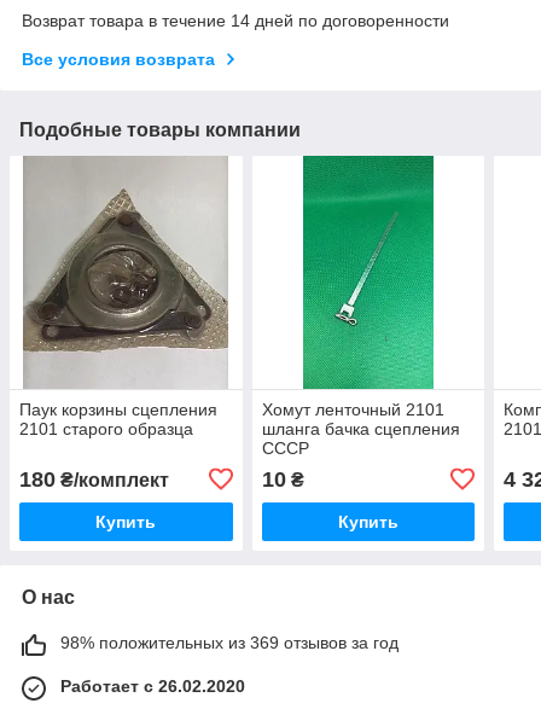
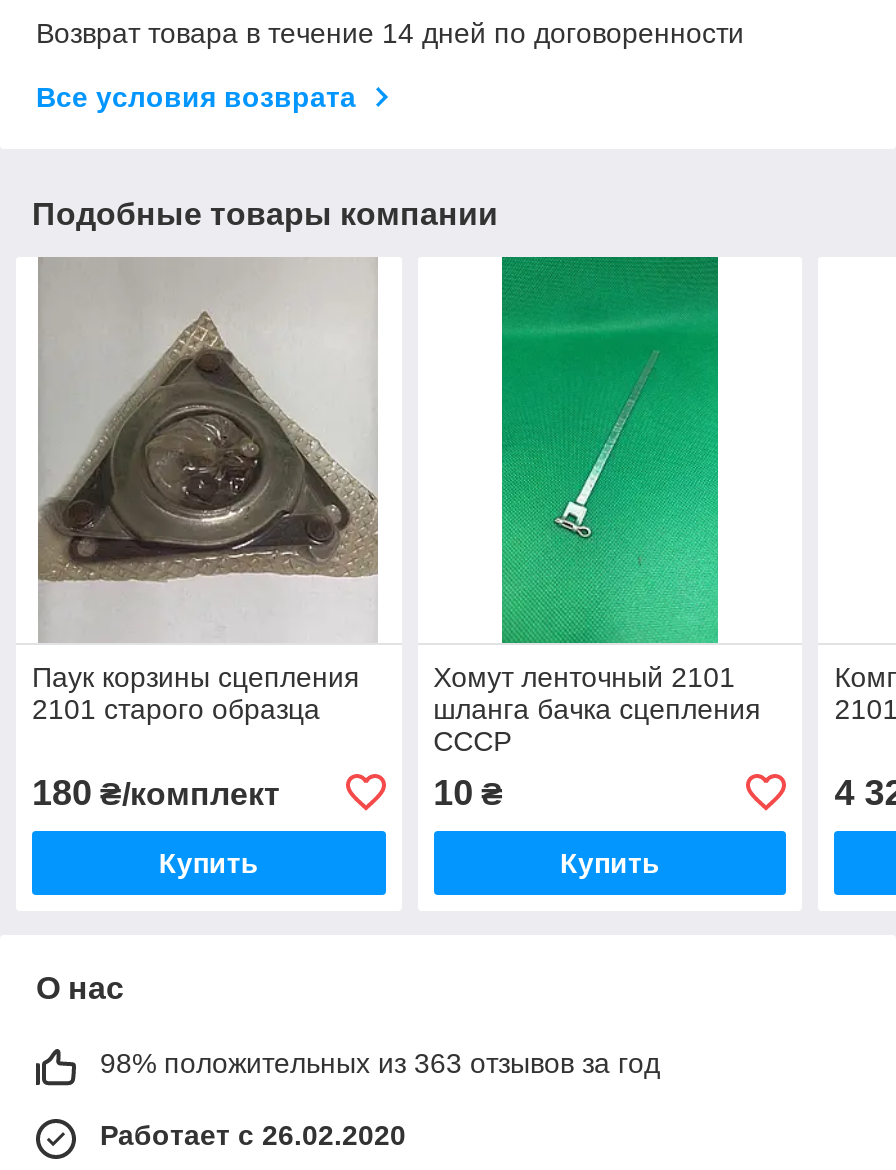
- 98% положительных из 369 отзывов за год
+ 98% положительных из 363 отзывов за год
